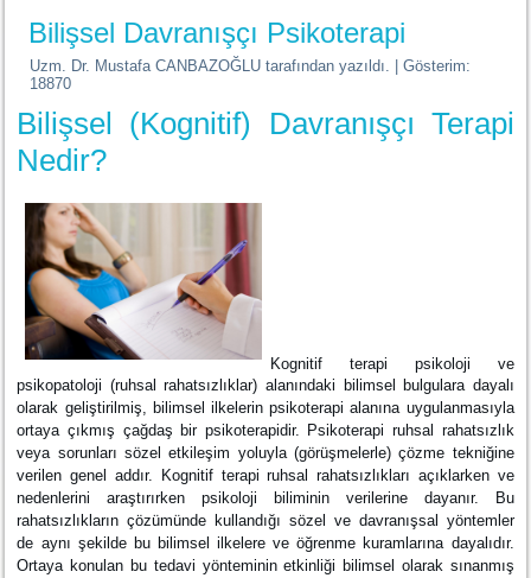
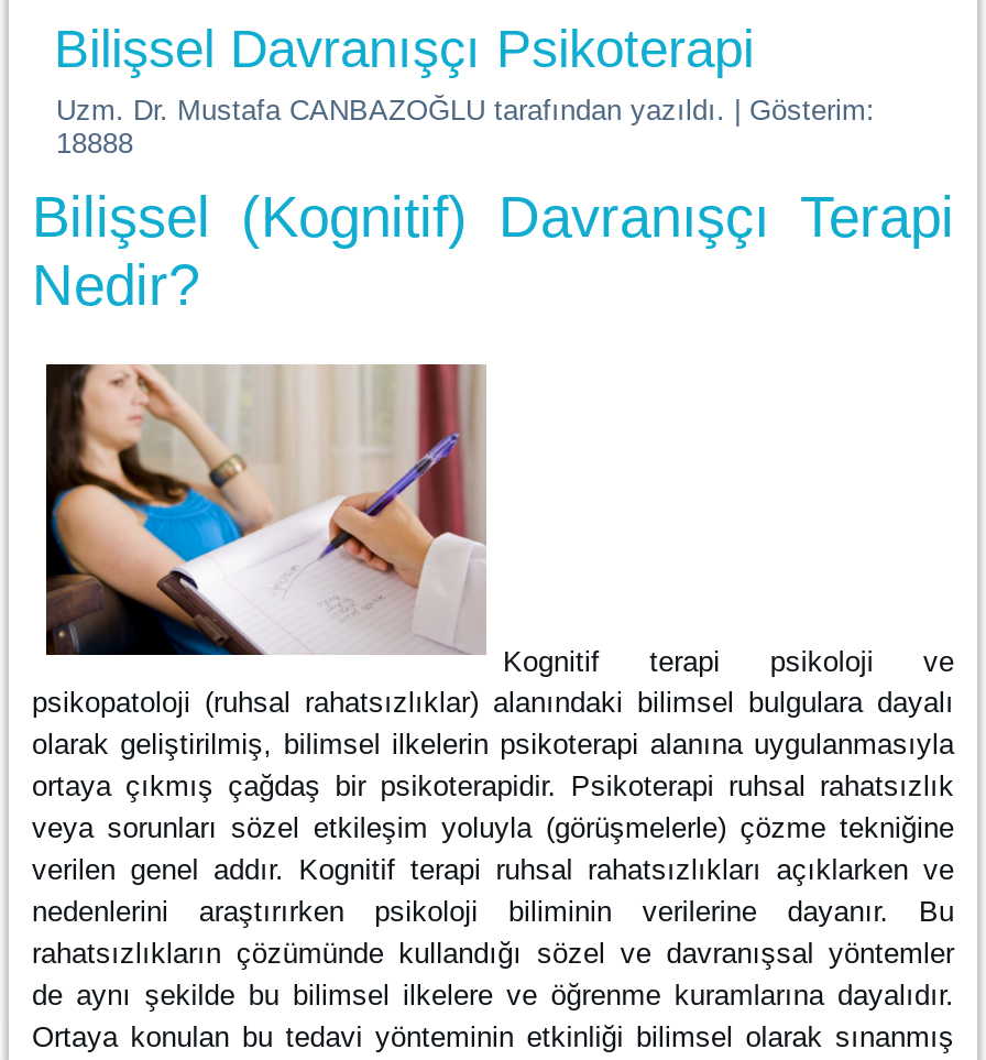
- 18870
+ 18888
